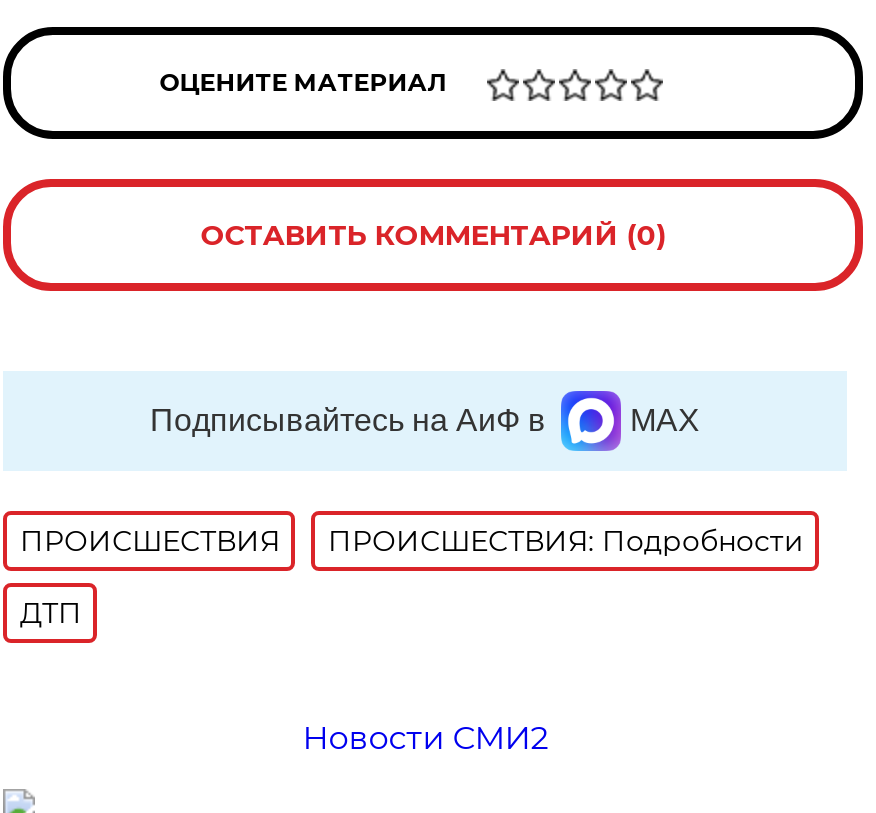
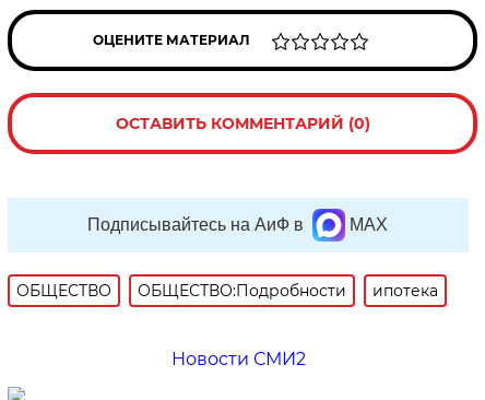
- ПРОИСШЕСТВИЯ
- ПРОИСШЕСТВИЯ: Подробности
- ДТП
+ ОБЩЕСТВО
+ ОБЩЕСТВО:Подробности
+ ипотека
